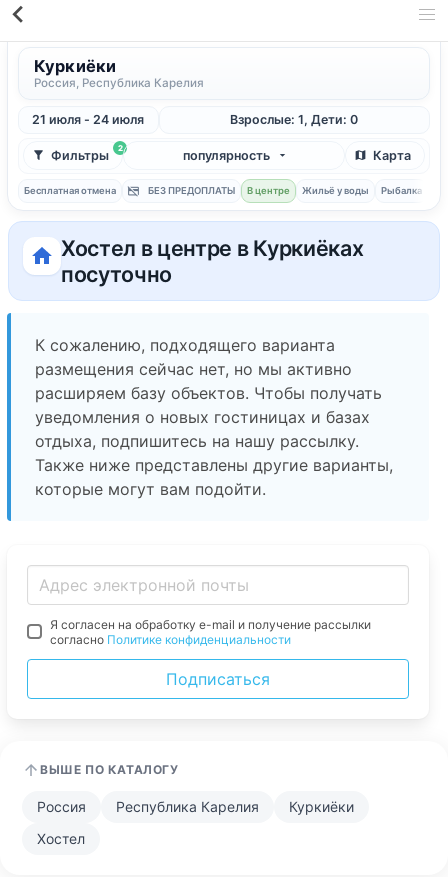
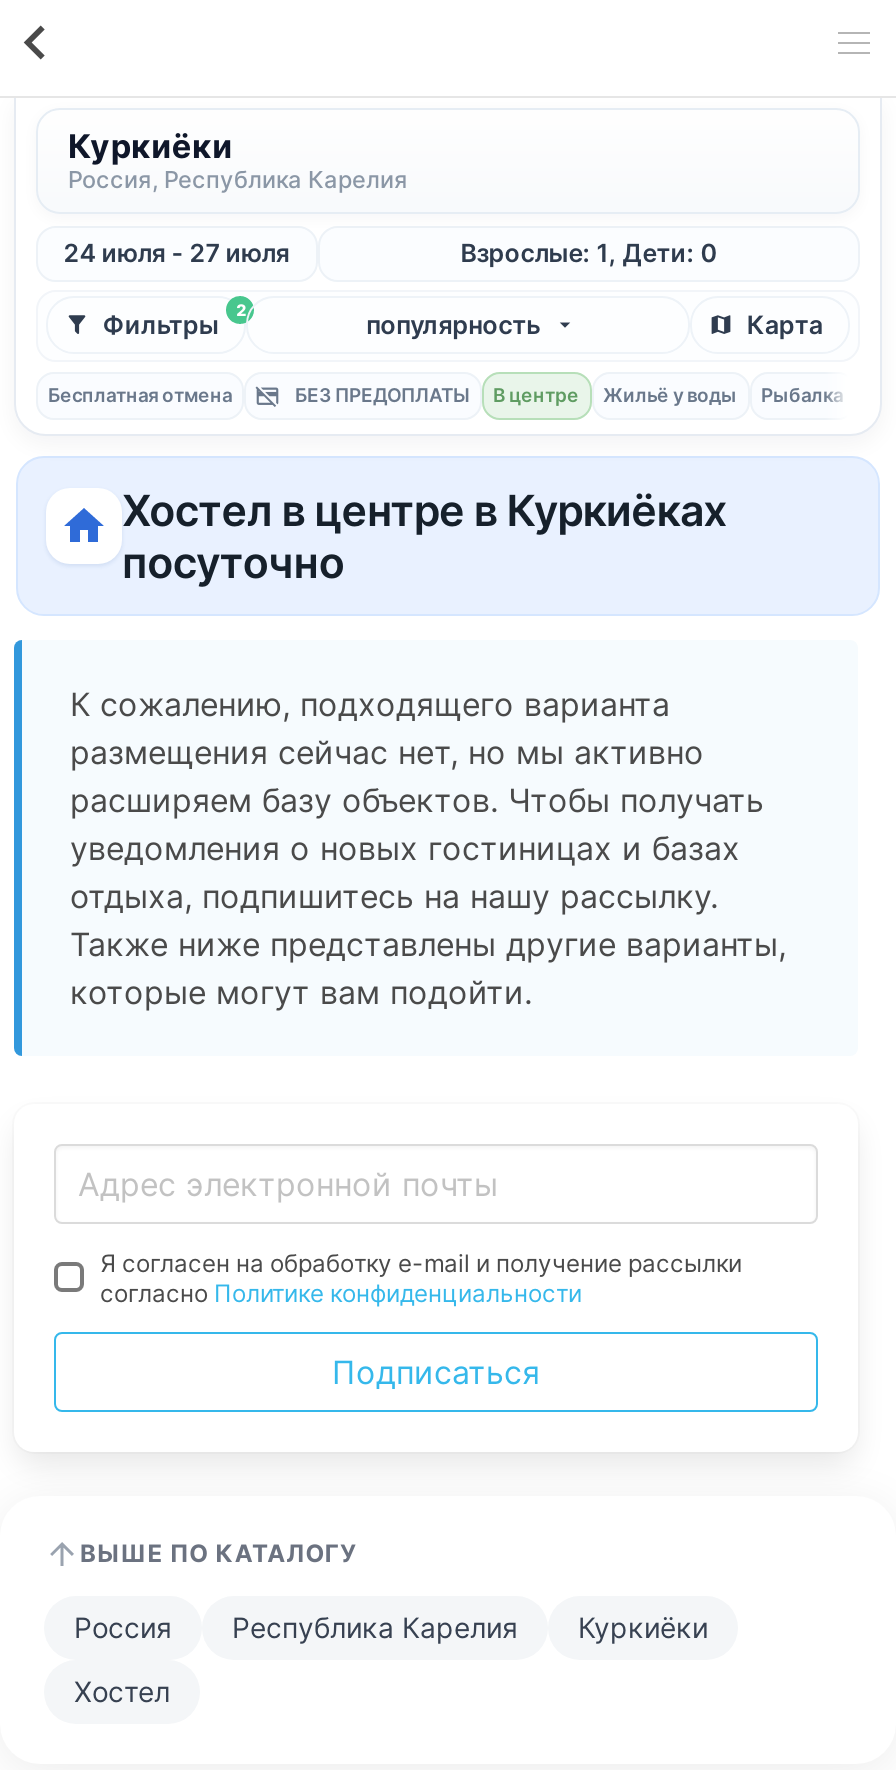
- 21 июля - 24 июля
+ 24 июля - 27 июля
